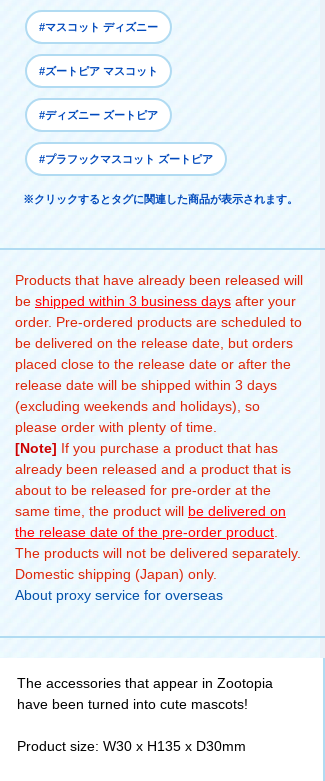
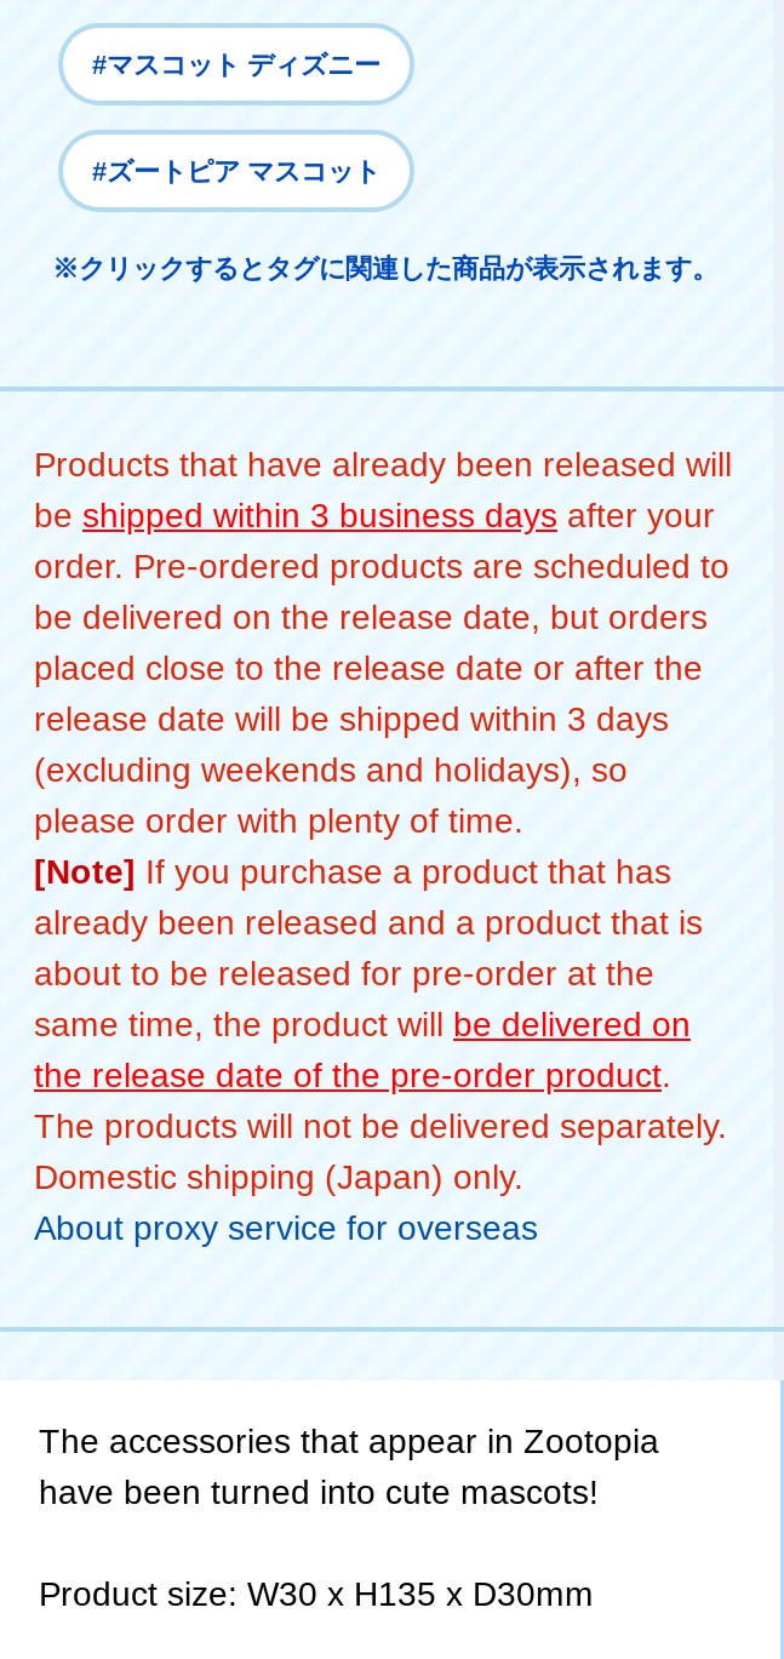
- #ディズニー ズートピア

- #プラフックマスコット ズートピア
